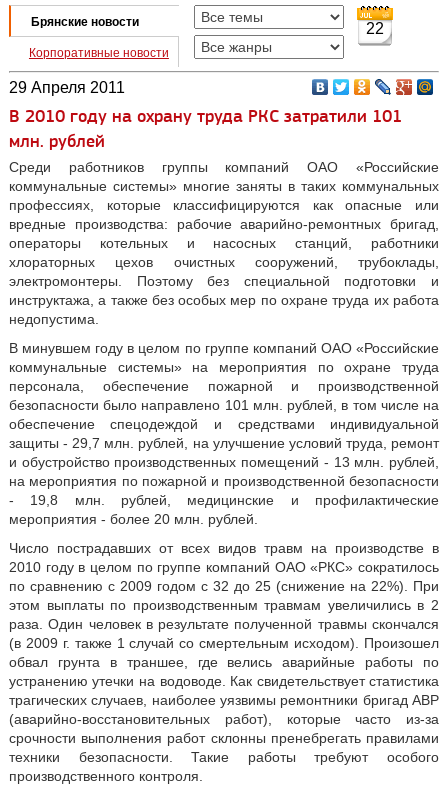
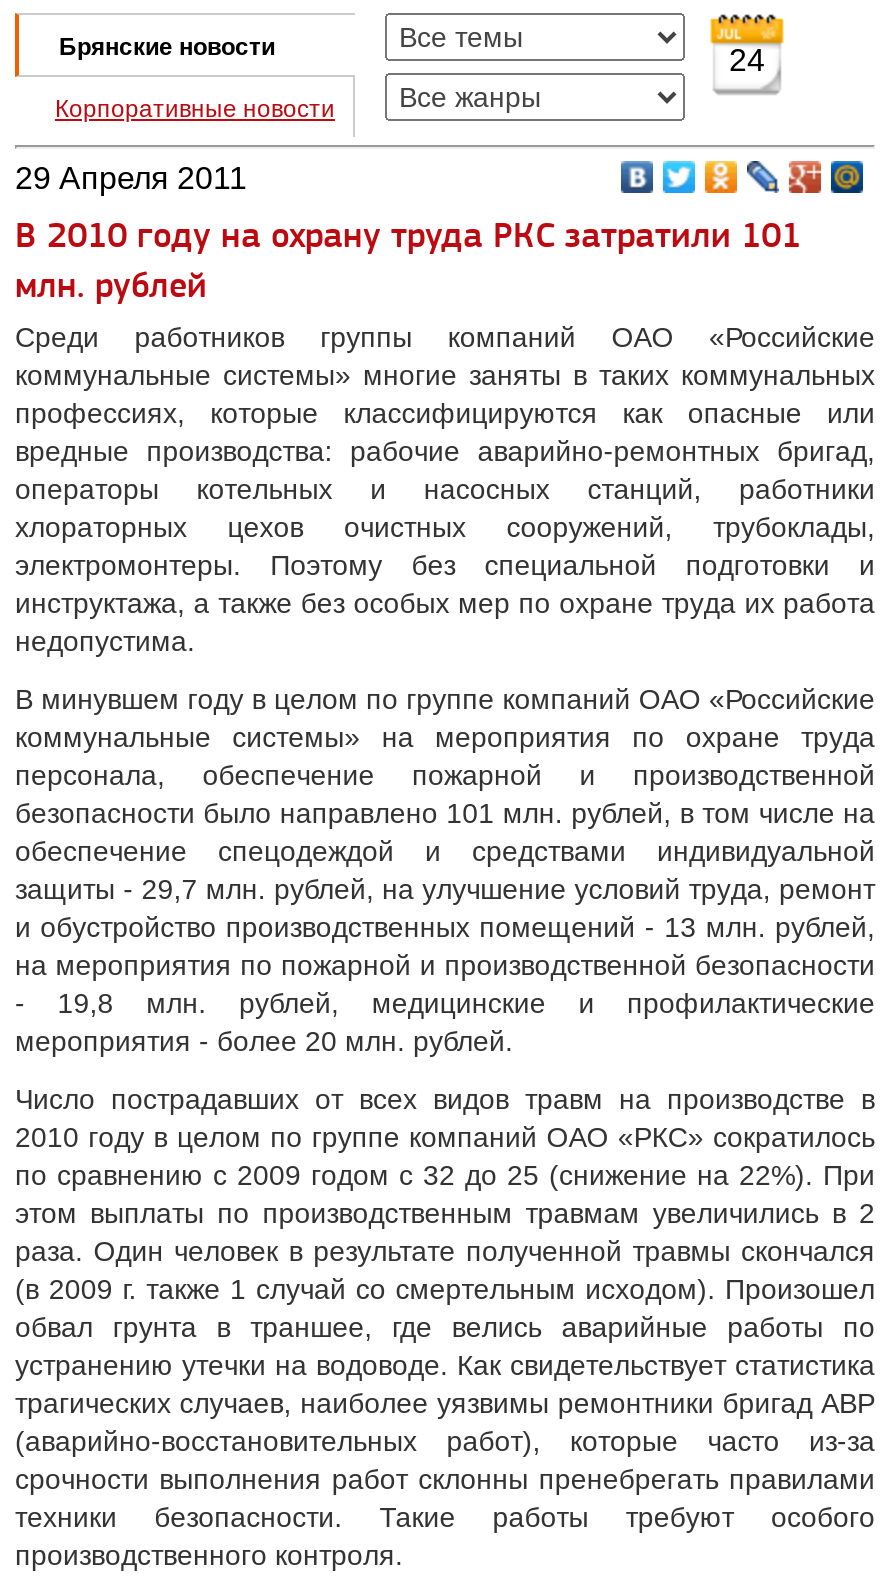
- 22
+ 24
